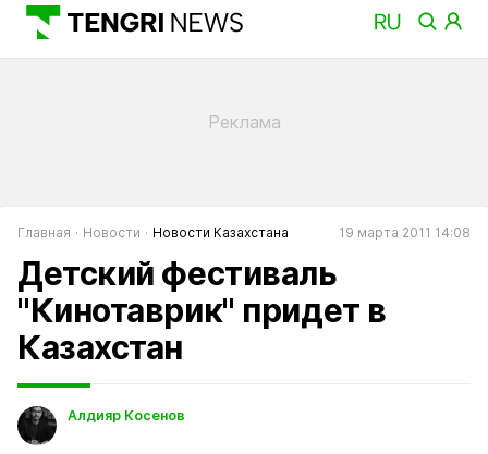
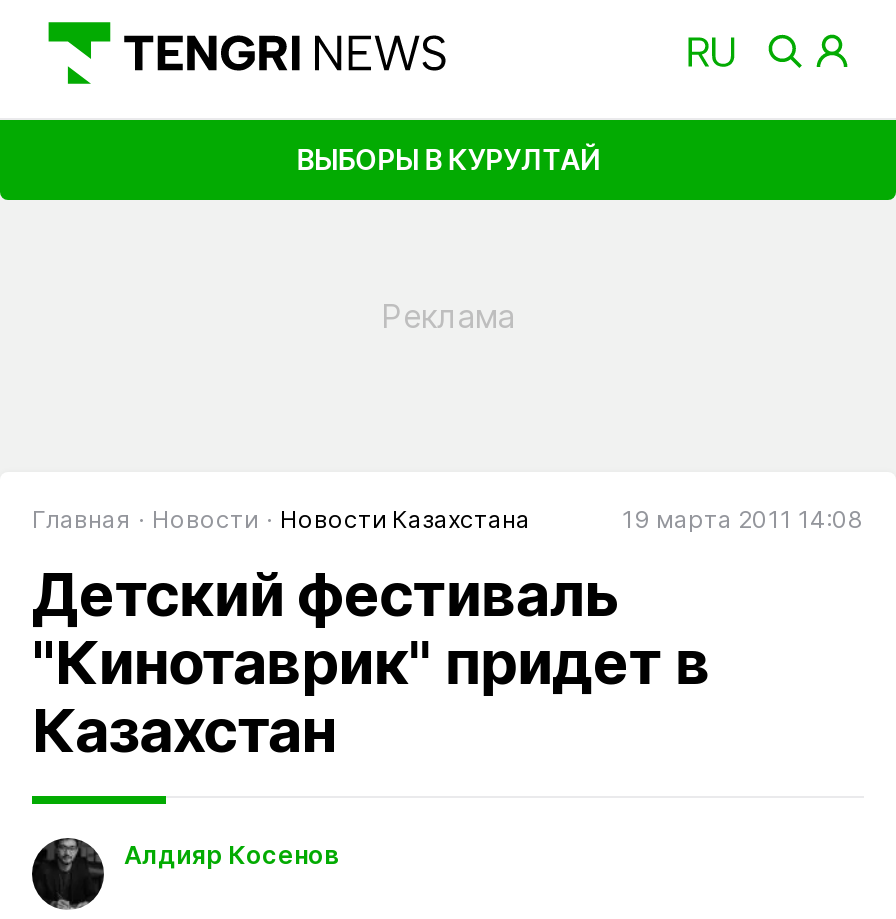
+ ВЫБОРЫ В КУРУЛТАЙ
